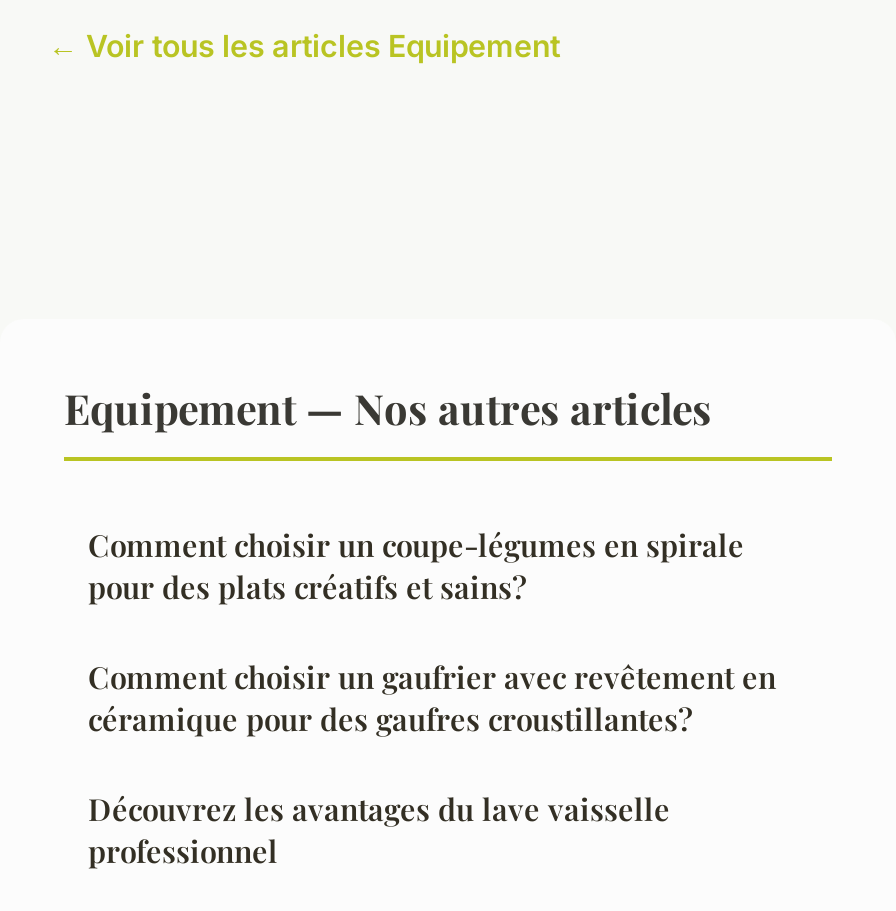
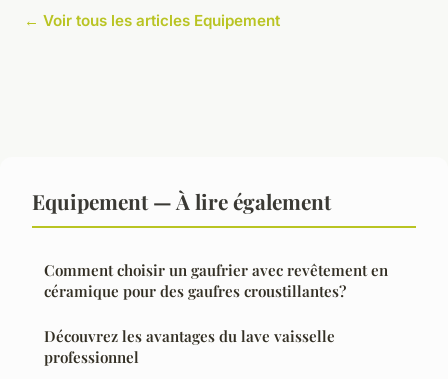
- Equipement — Nos autres articles
- Comment choisir un coupe-légumes en spirale
- pour des plats créatifs et sains?
+ Equipement — À lire également
